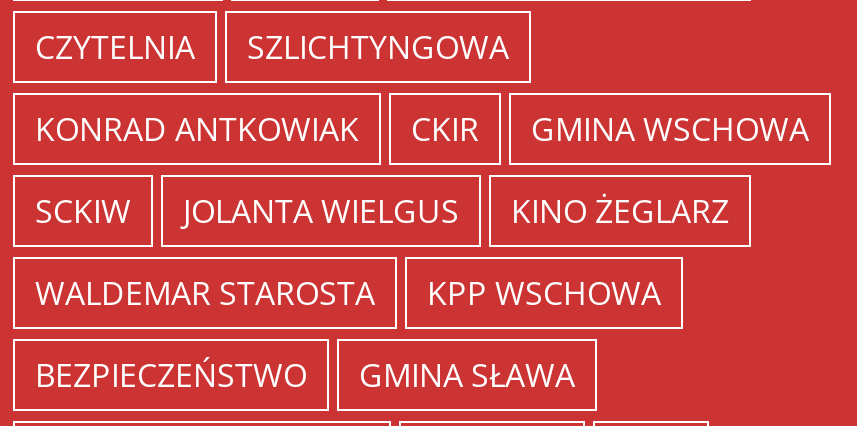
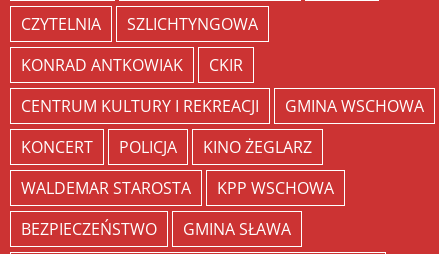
+ CENTRUM KULTURY I REKREACJI

- SCKIW
- JOLANTA WIELGUS
+ KONCERT
+ POLICJA
